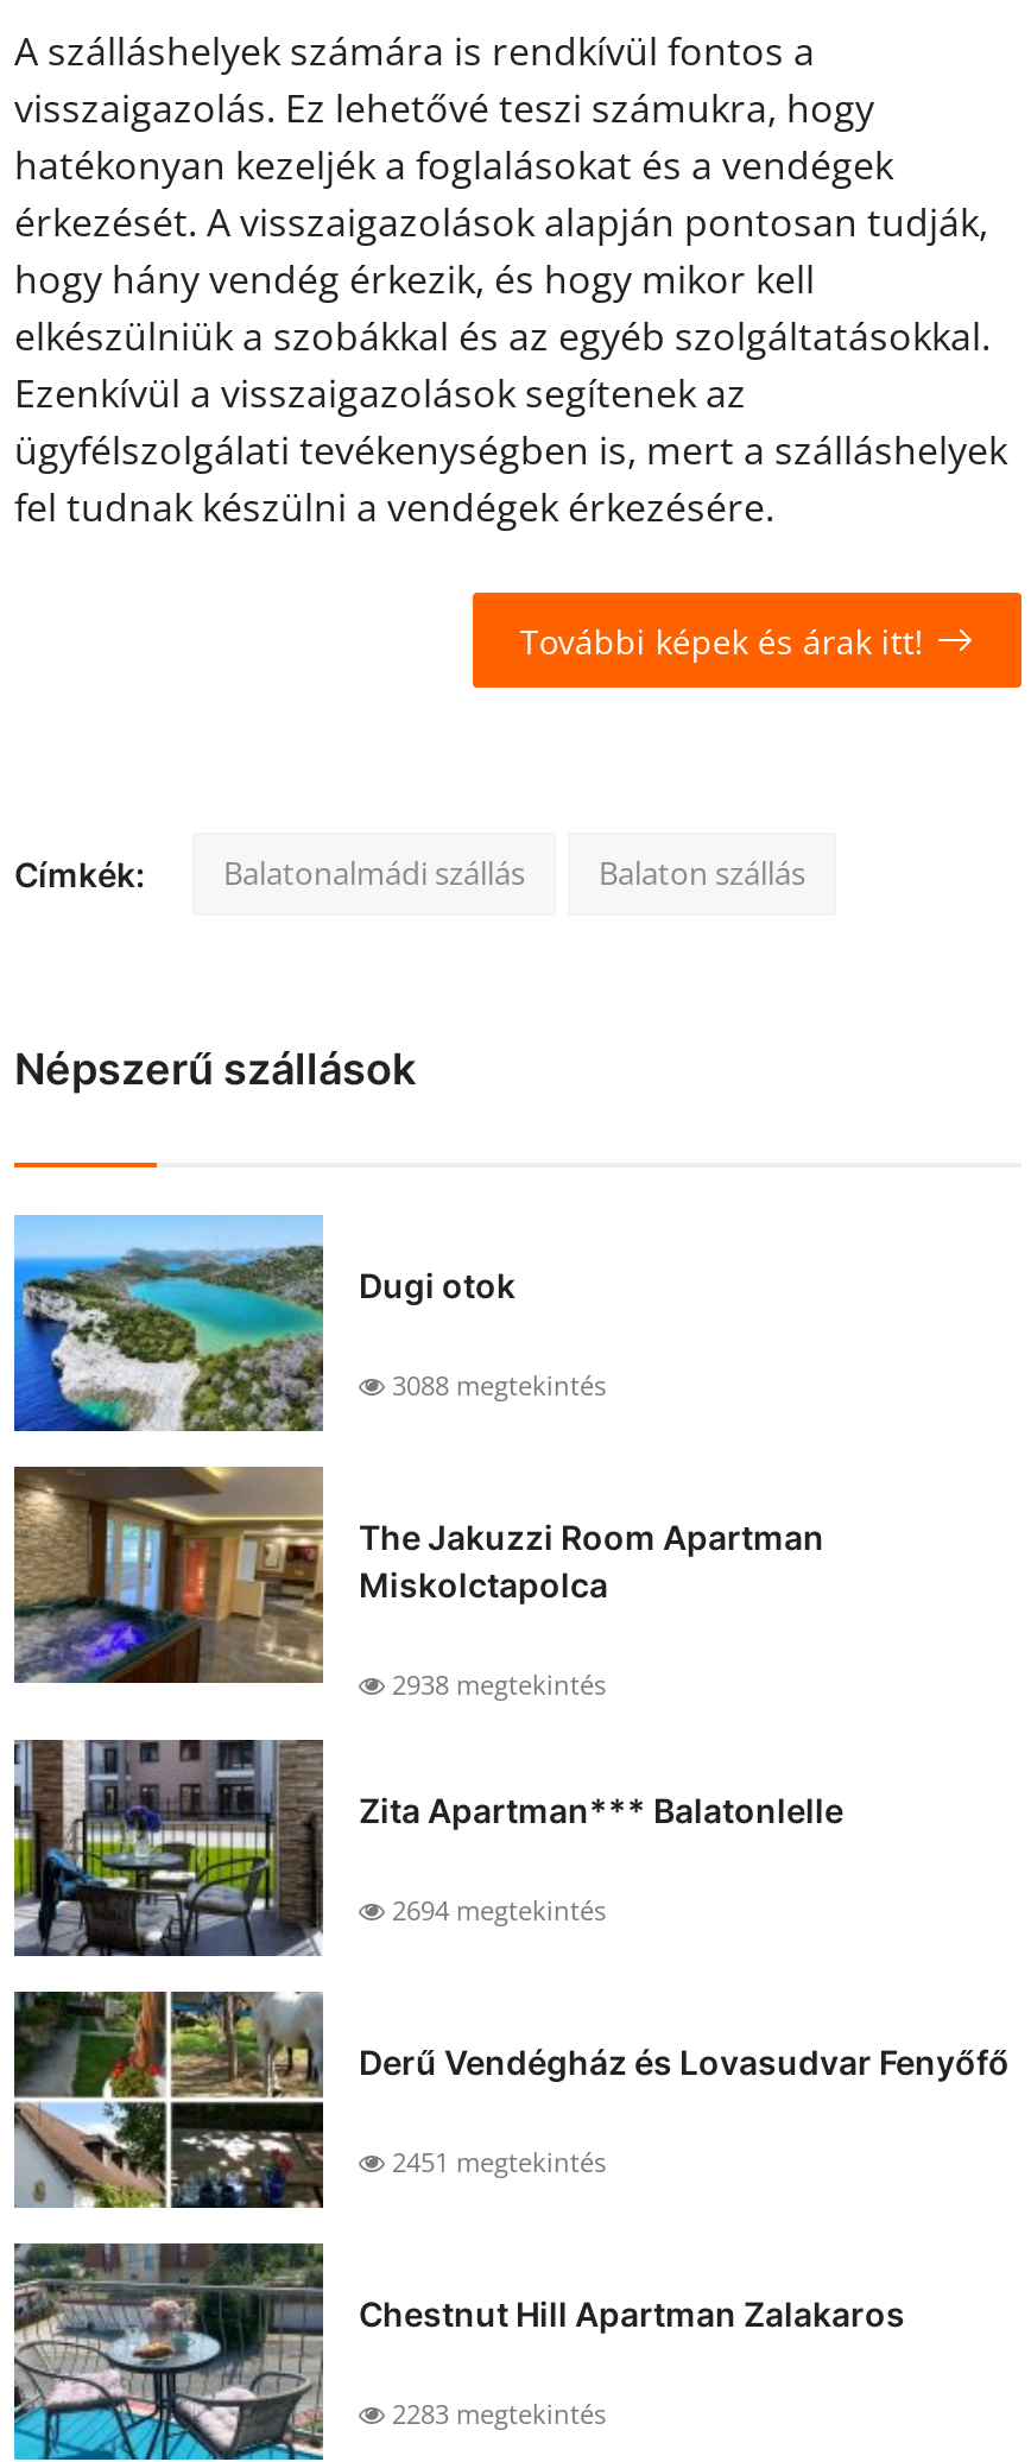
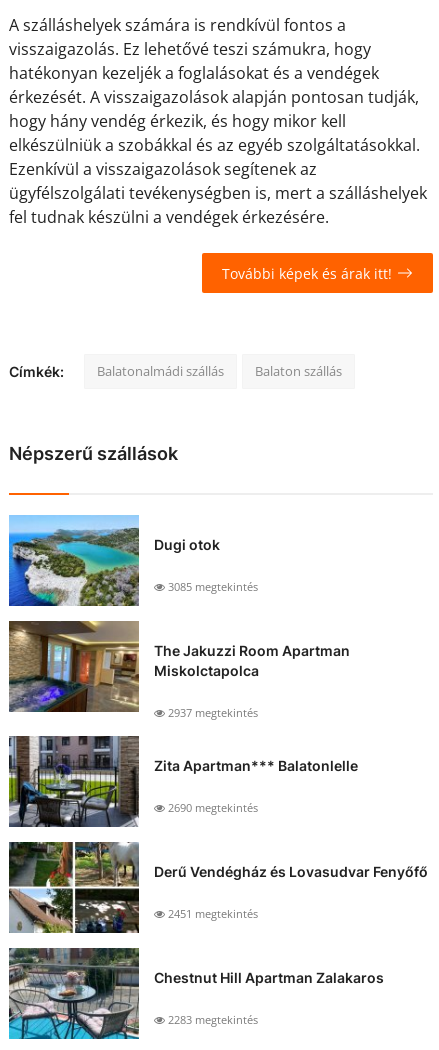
- 3088 megtekintés
+ 3085 megtekintés

- 2938 megtekintés
+ 2937 megtekintés

- 2694 megtekintés
+ 2690 megtekintés
